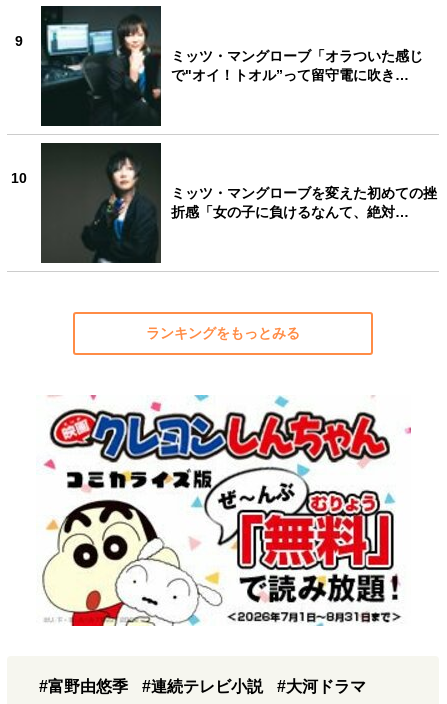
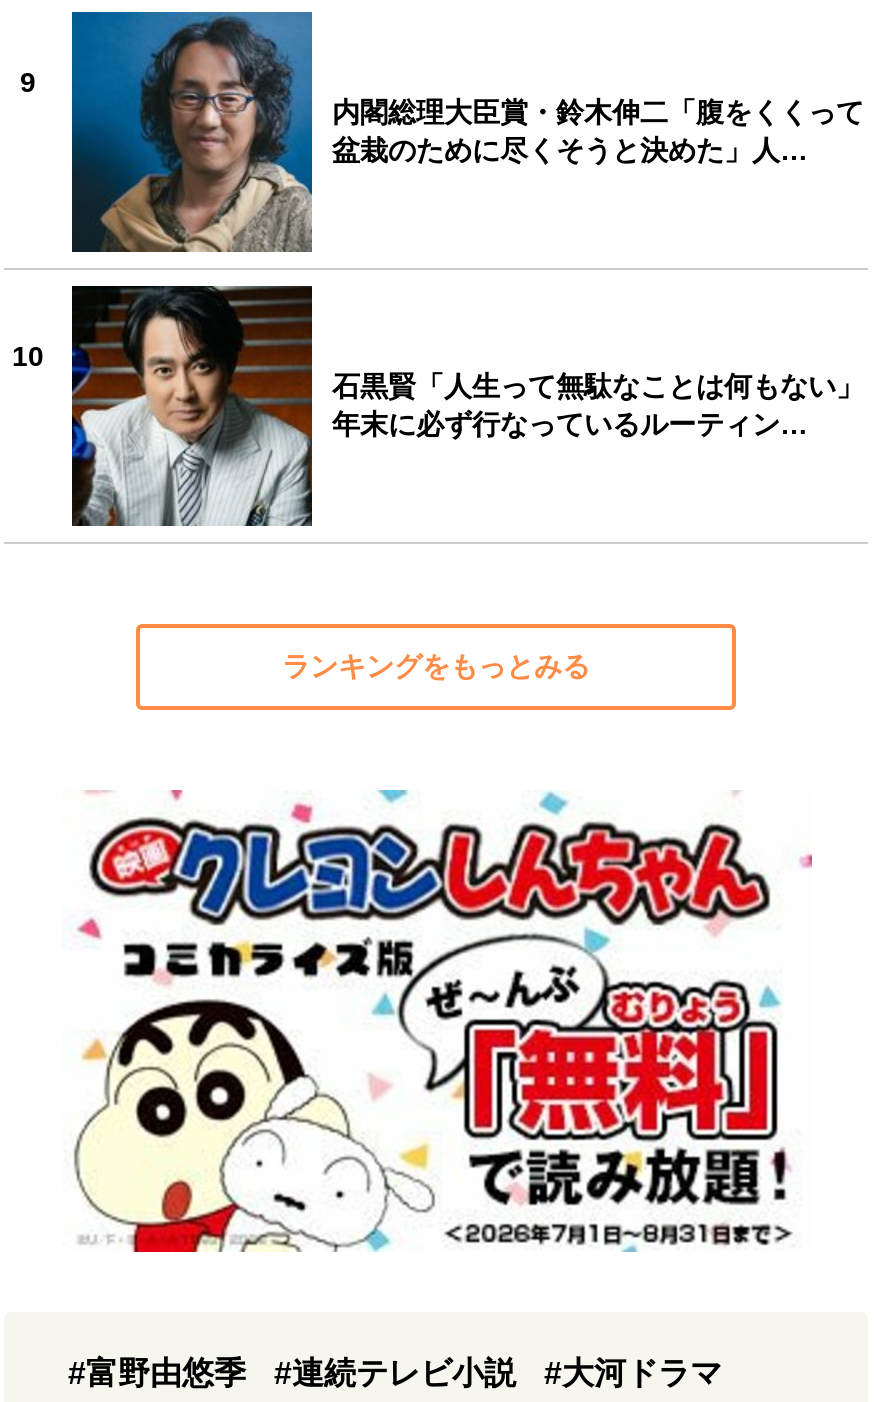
- [image]
- ミッツ・マングローブ「オラついた感じ
- で"オイ！トオル”って留守電に吹き…
+ [image]
+ 内閣総理大臣賞・鈴木伸二「腹をくくって
+ 盆栽のために尽くそうと決めた」人…

- [image]
- ミッツ・マングローブを変えた初めての挫
- 折感「女の子に負けるなんて、絶対…
+ [image]
+ 石黒賢「人生って無駄なことは何もない」
+ 年末に必ず行なっているルーティン…
